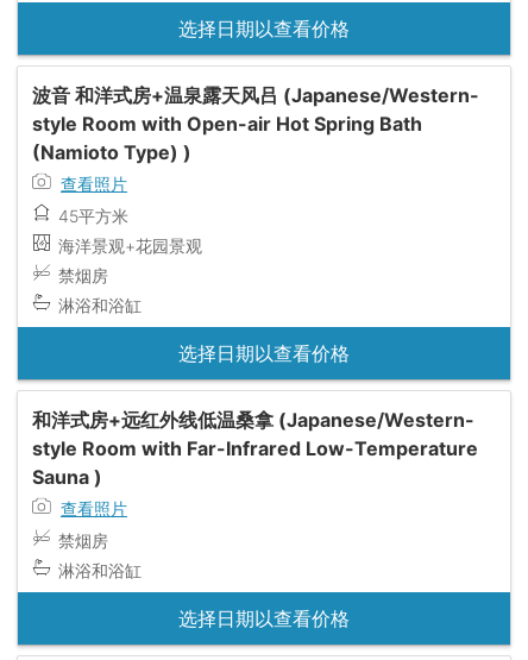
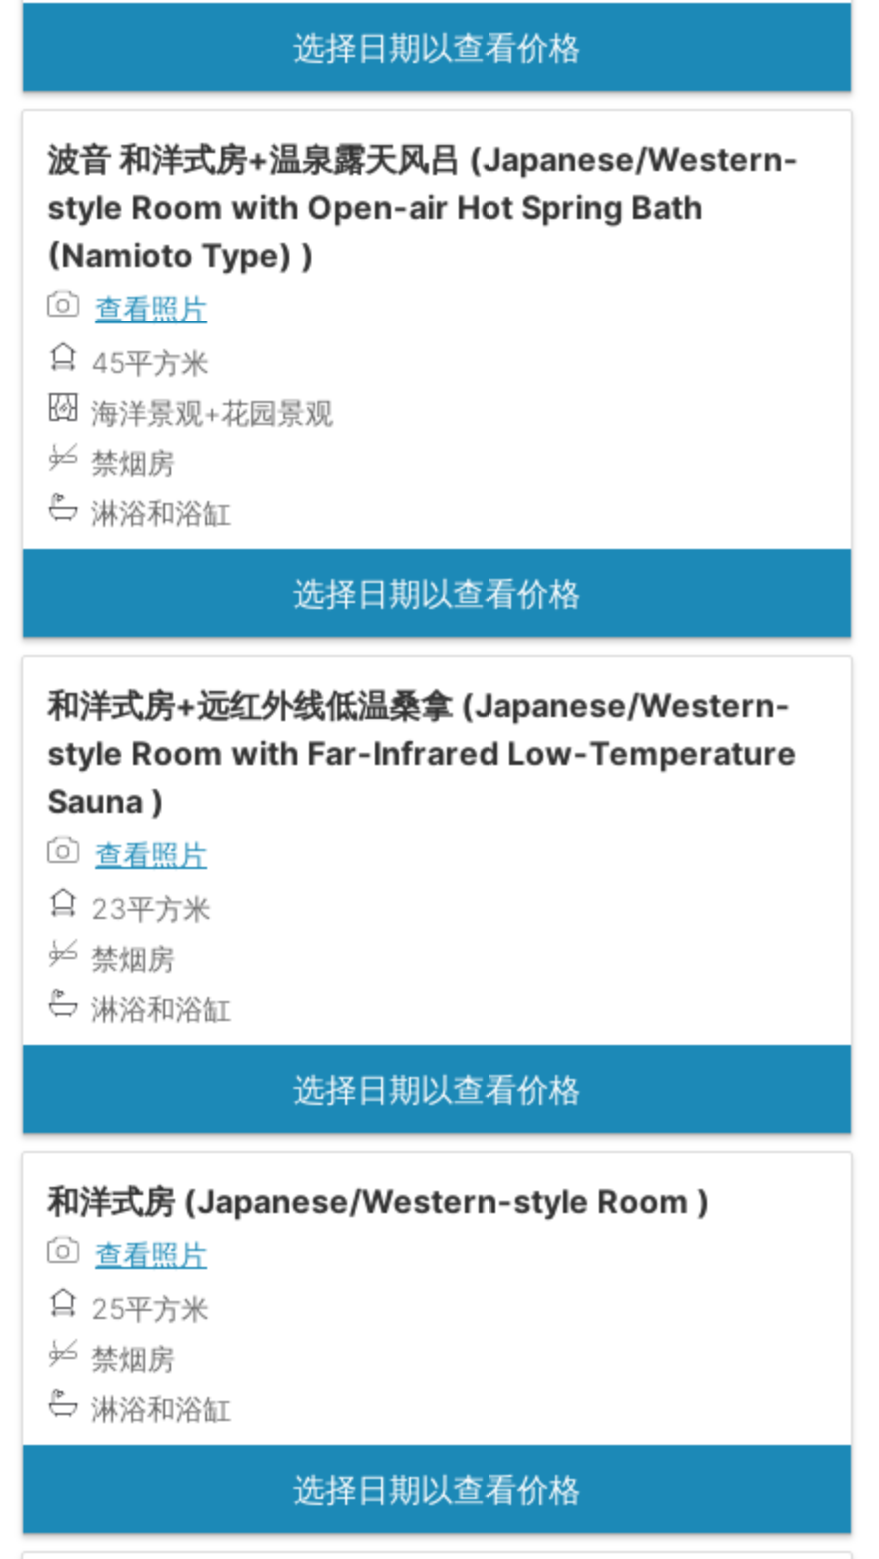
+ 23平方米
+ 禁烟房
+ 淋浴和浴缸
+ 选择日期以查看价格
+ 和洋式房 (Japanese/Western-style Room )
+ 查看照片
+ 25平方米
